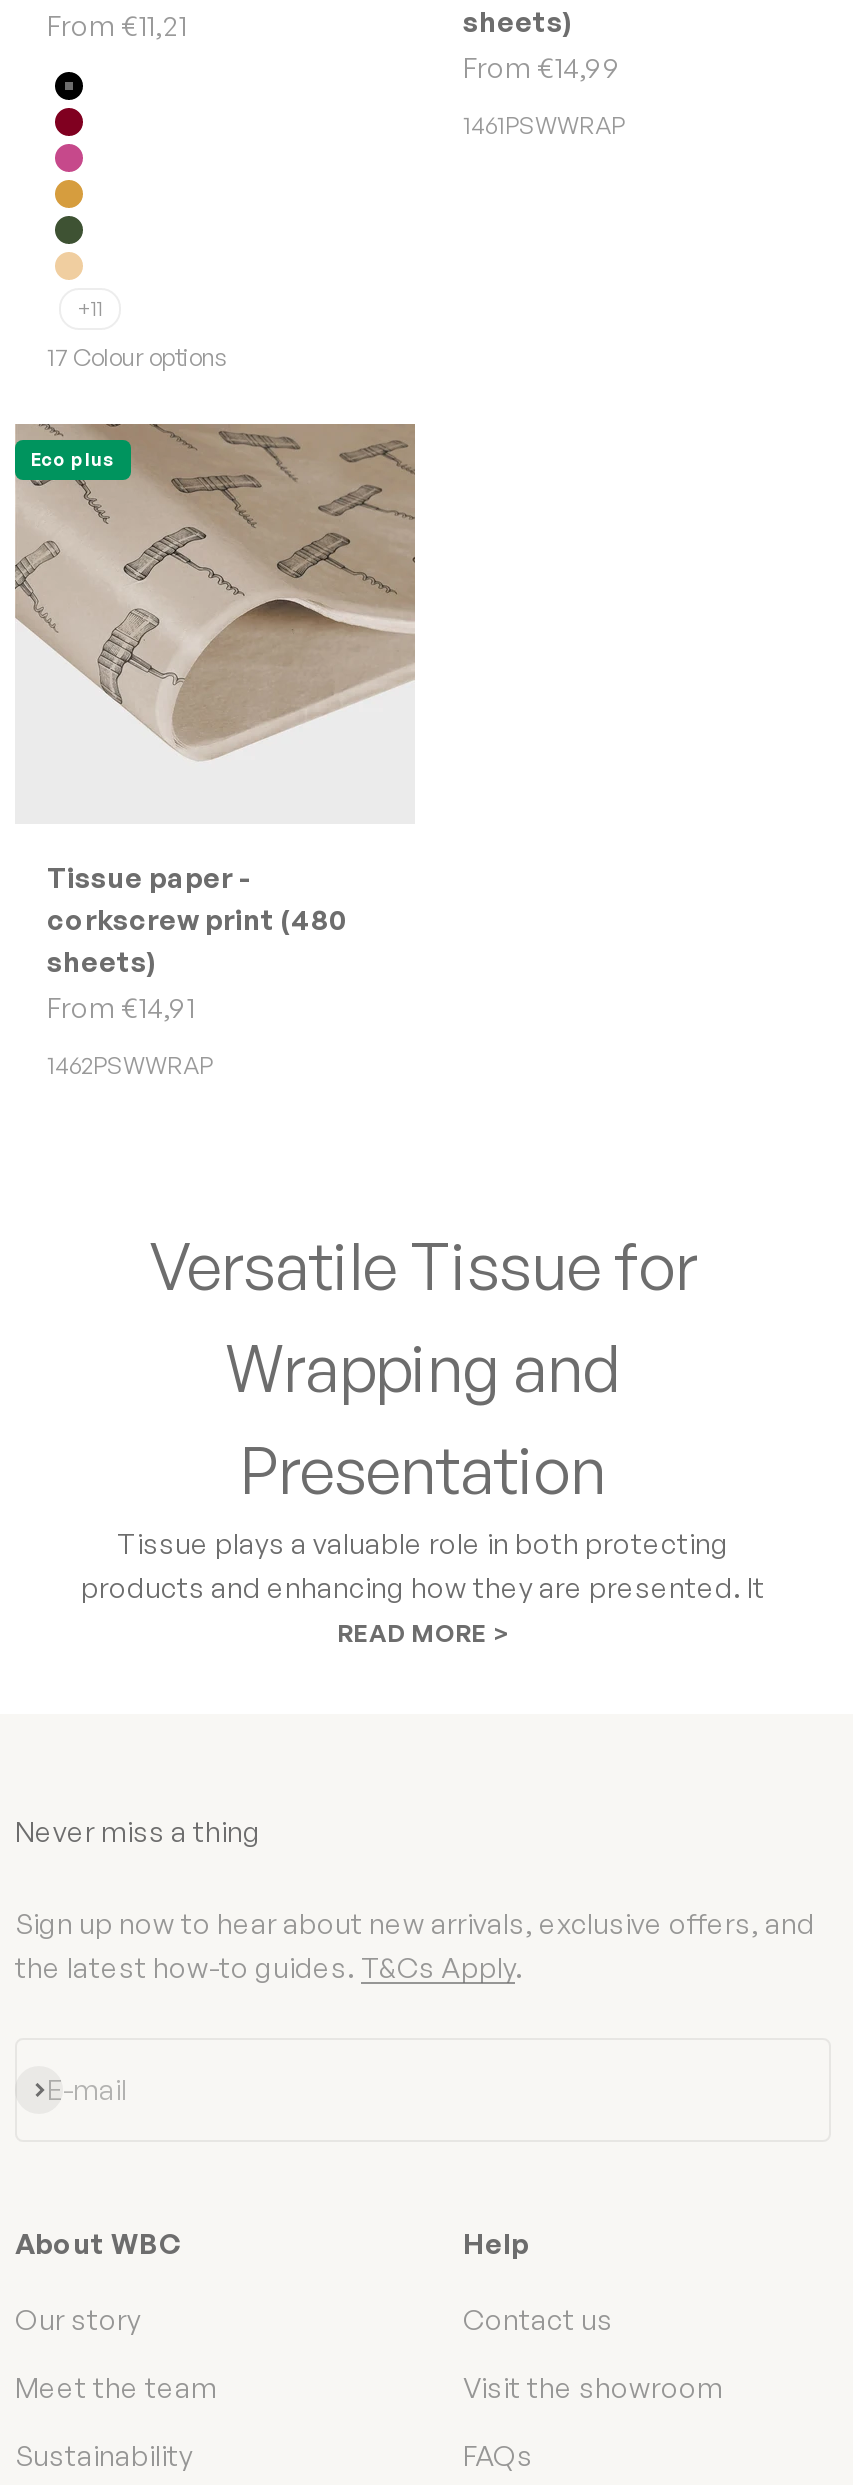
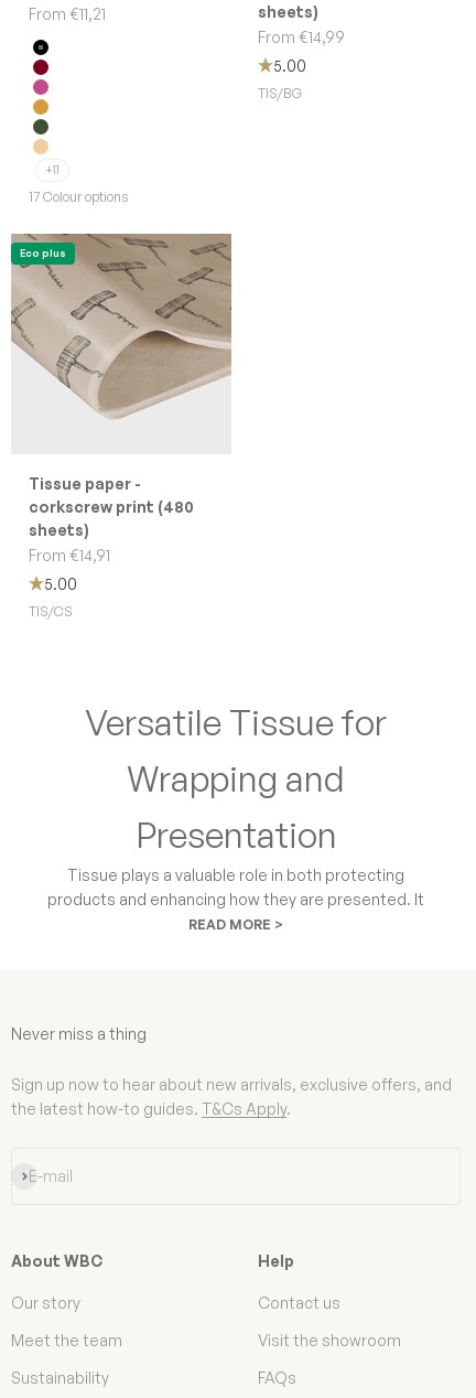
- 1461PSWWRAP
+ 5.00
+ TIS/BG

- 1462PSWWRAP
+ 5.00
+ TIS/CS
